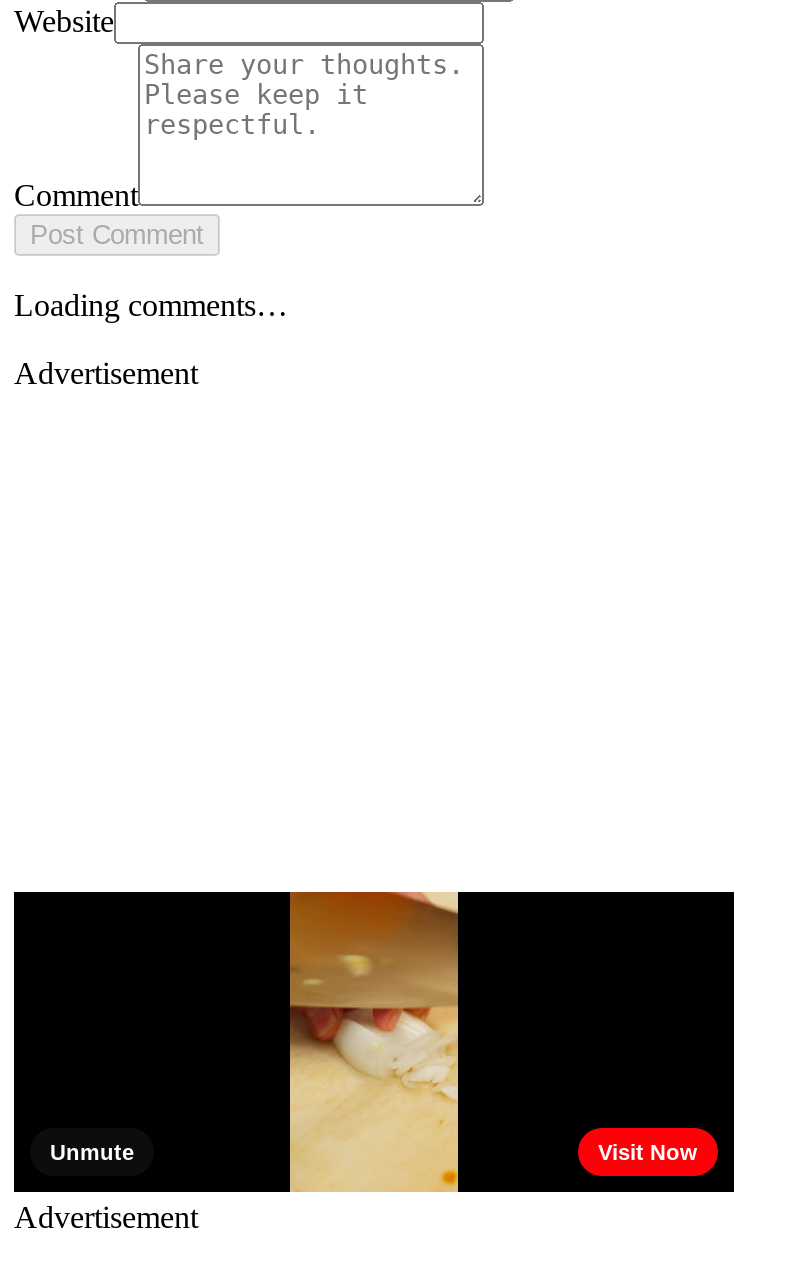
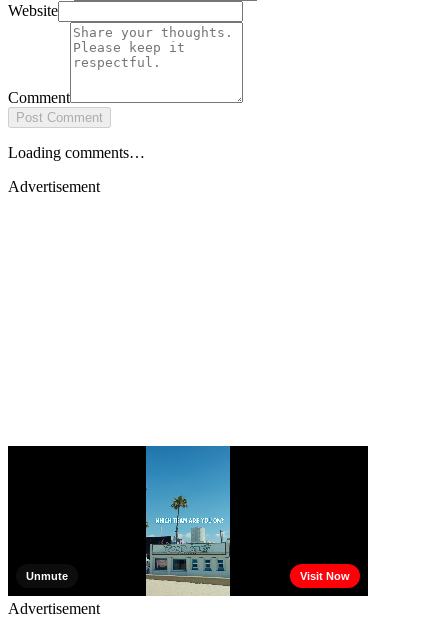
- [image]
+ [image]
